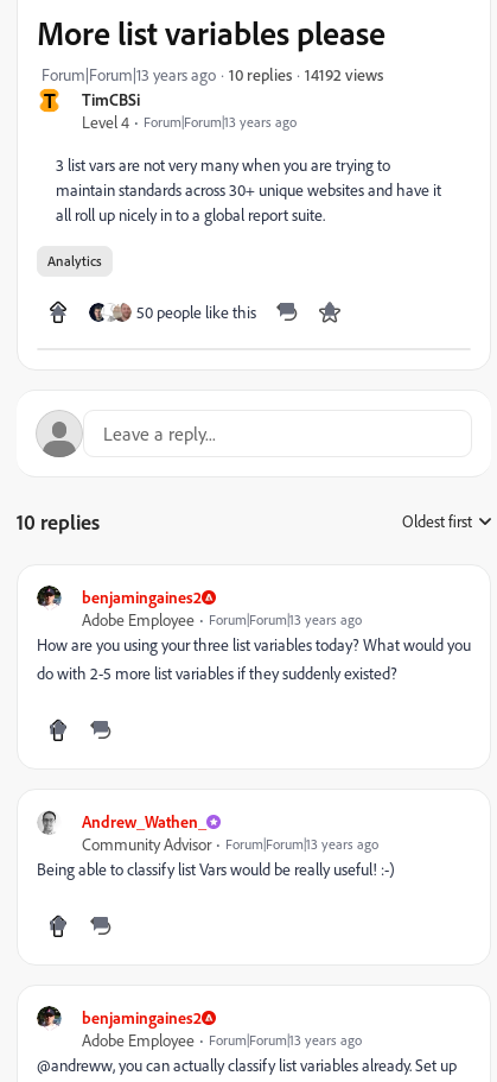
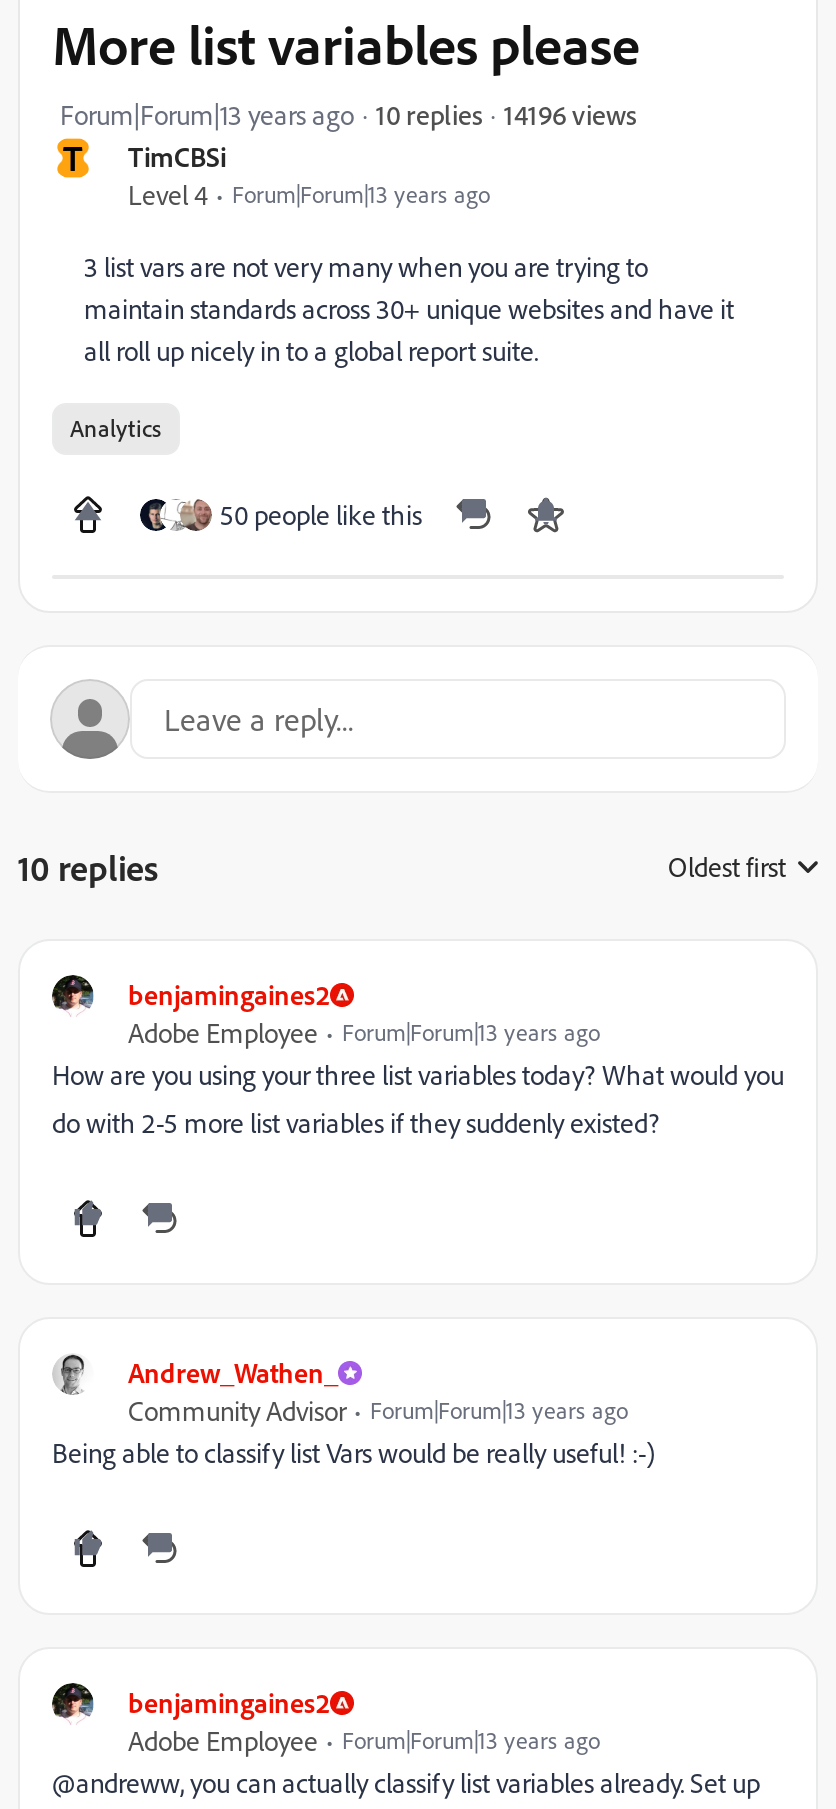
- 14192 views
+ 14196 views
